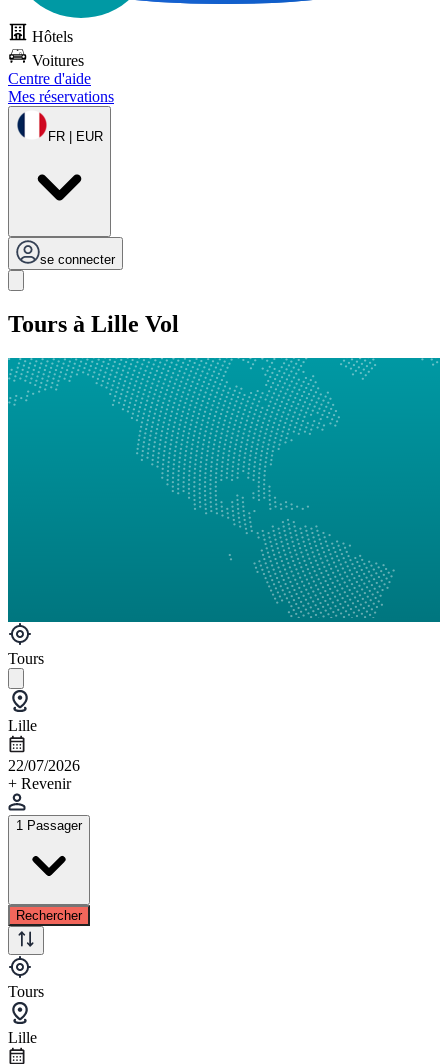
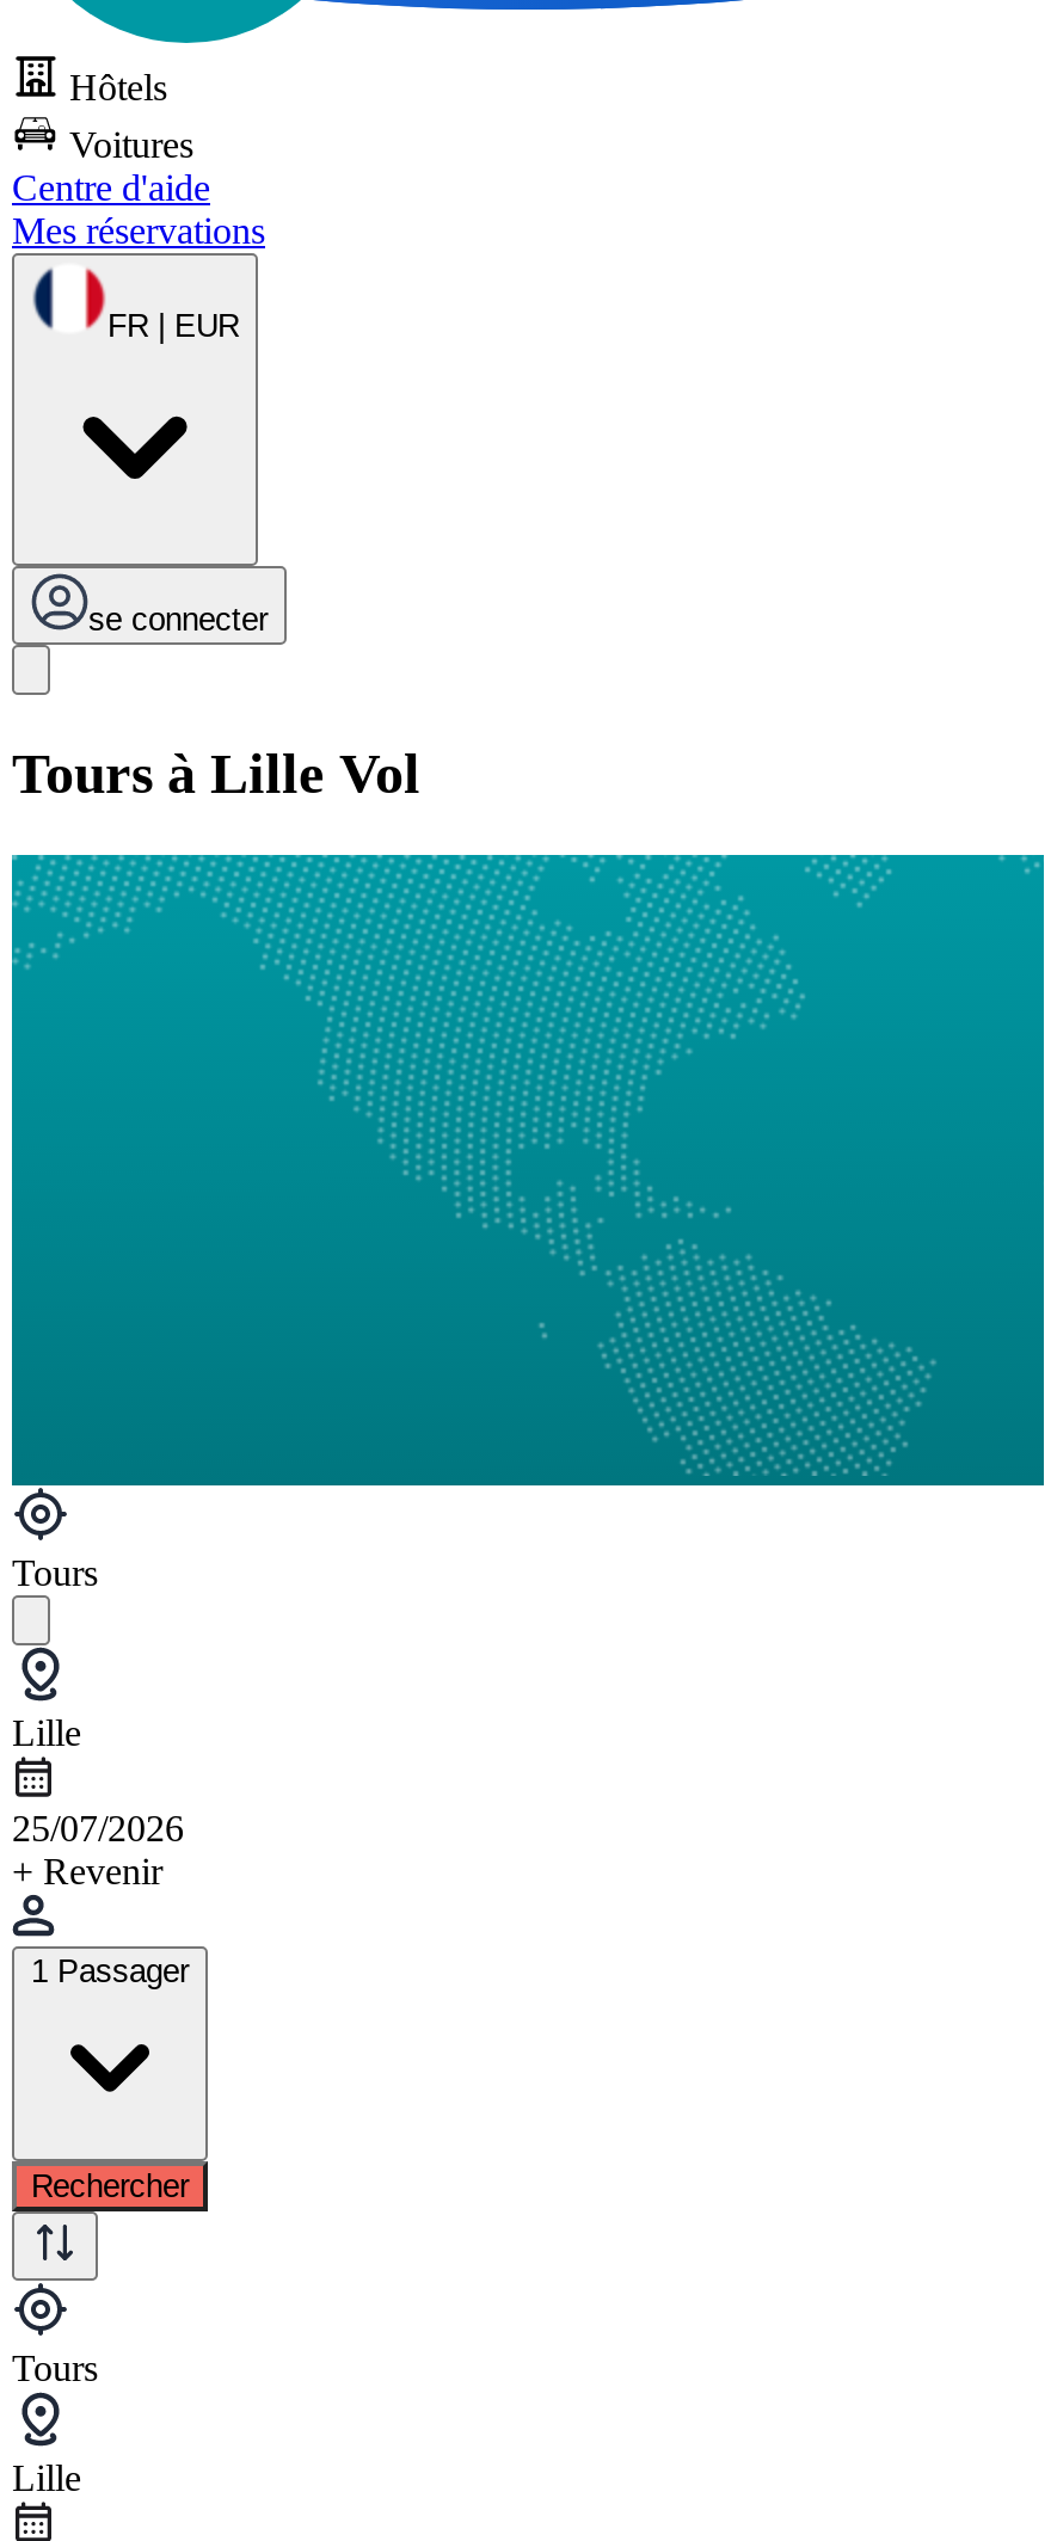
- 22/07/2026
+ 25/07/2026
